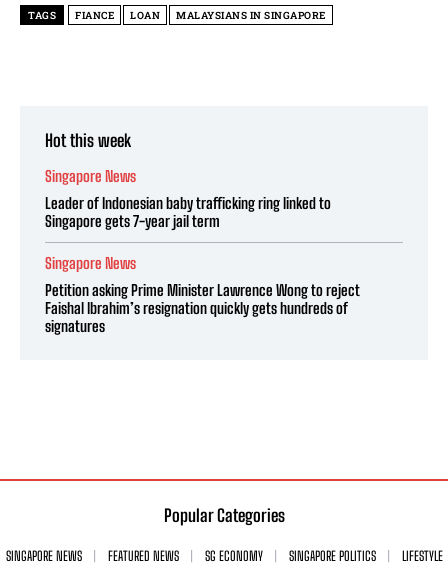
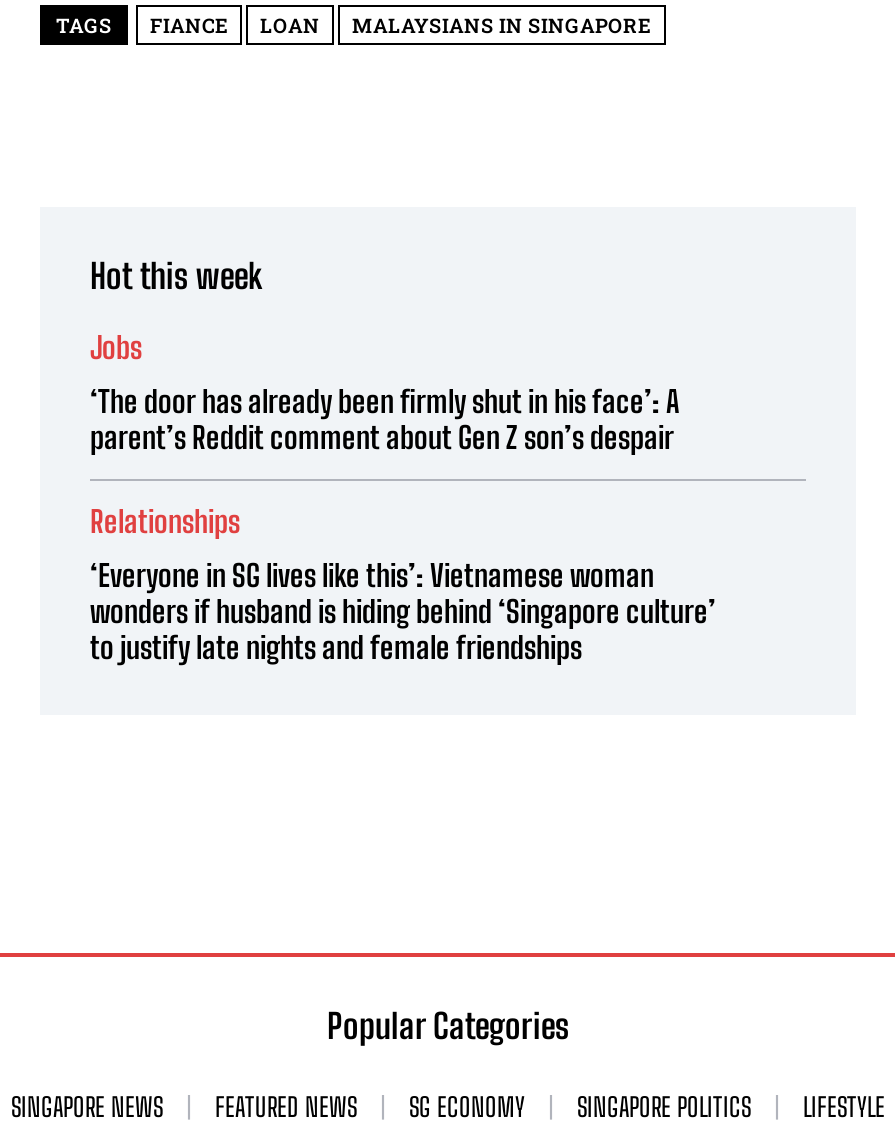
- Singapore News
+ Jobs

- Leader of Indonesian baby trafficking ring linked to
- Singapore gets 7-year jail term
+ ‘The door has already been firmly shut in his face’: A
+ parent’s Reddit comment about Gen Z son’s despair

- Singapore News
+ Relationships

- Petition asking Prime Minister Lawrence Wong to reject
- Faishal Ibrahim’s resignation quickly gets hundreds of
- signatures
+ ‘Everyone in SG lives like this’: Vietnamese woman
+ wonders if husband is hiding behind ‘Singapore culture’
+ to justify late nights and female friendships
